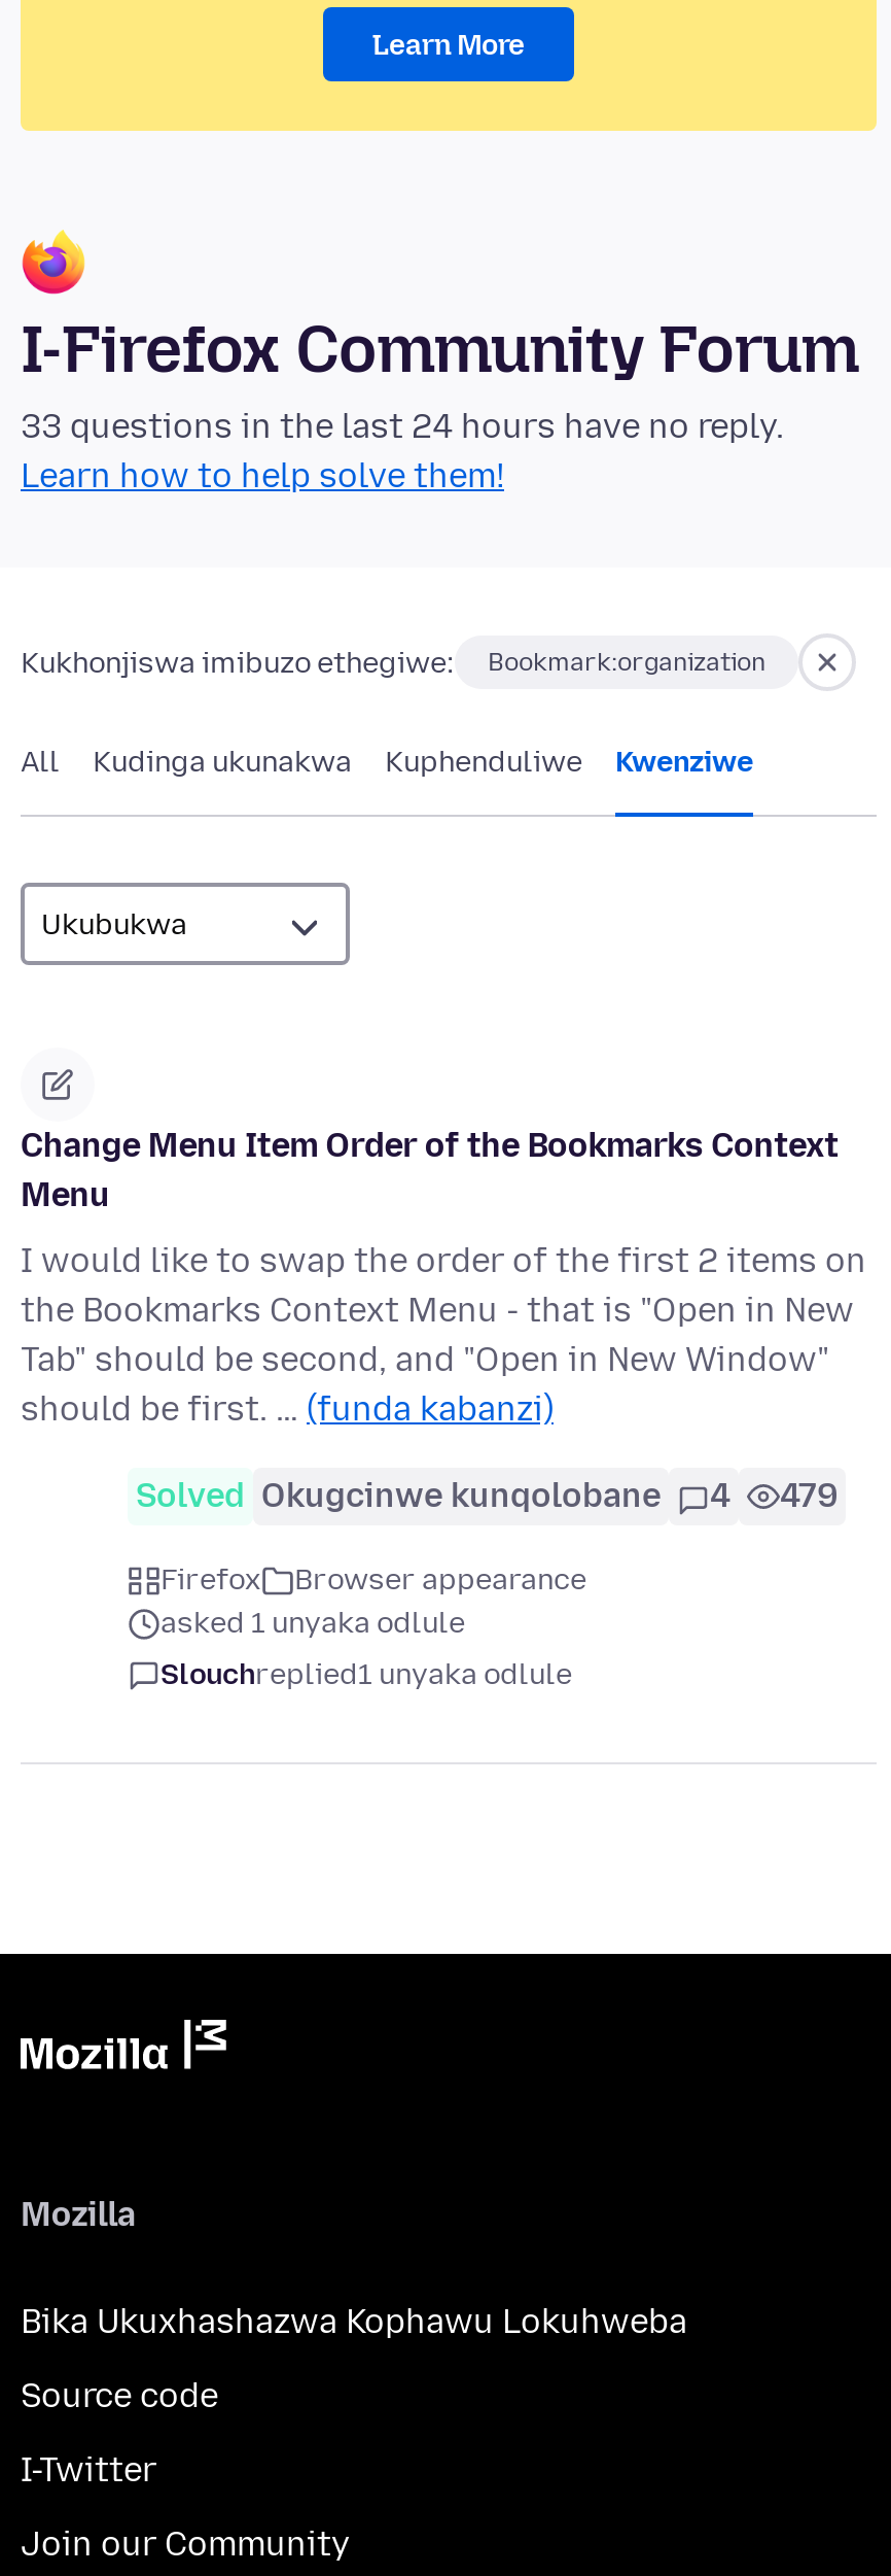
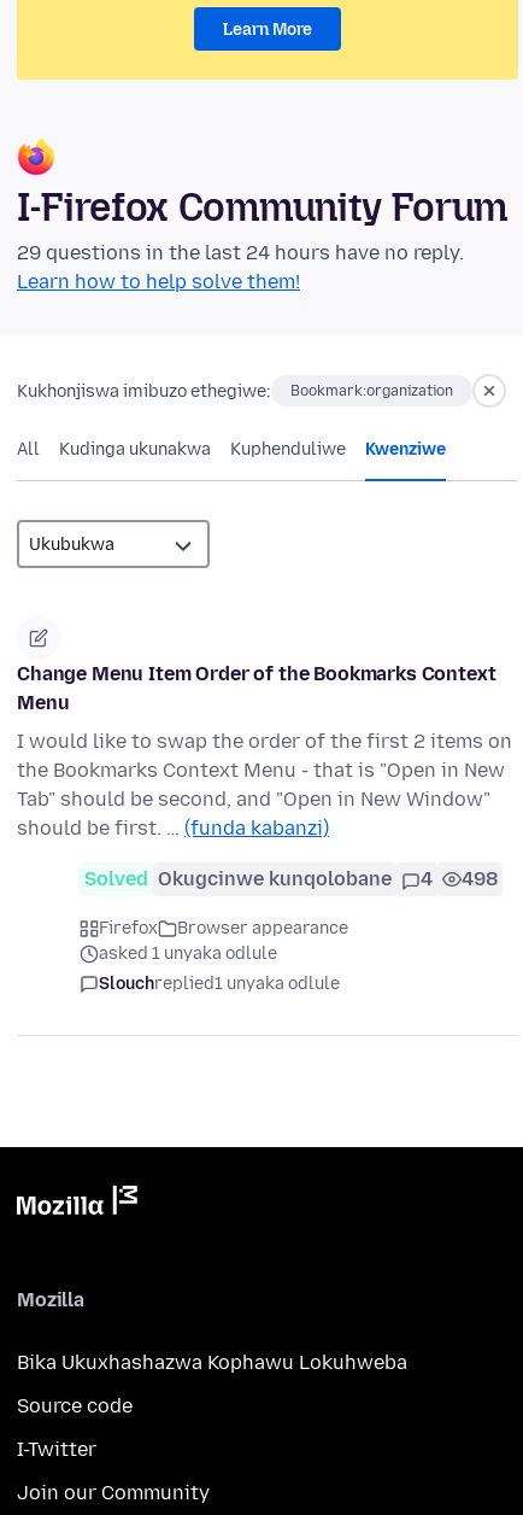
- 33 questions in the last 24 hours have no reply.
+ 29 questions in the last 24 hours have no reply.

- Solved Okugcinwe kunqolobane 4 479
+ Solved Okugcinwe kunqolobane 4 498
